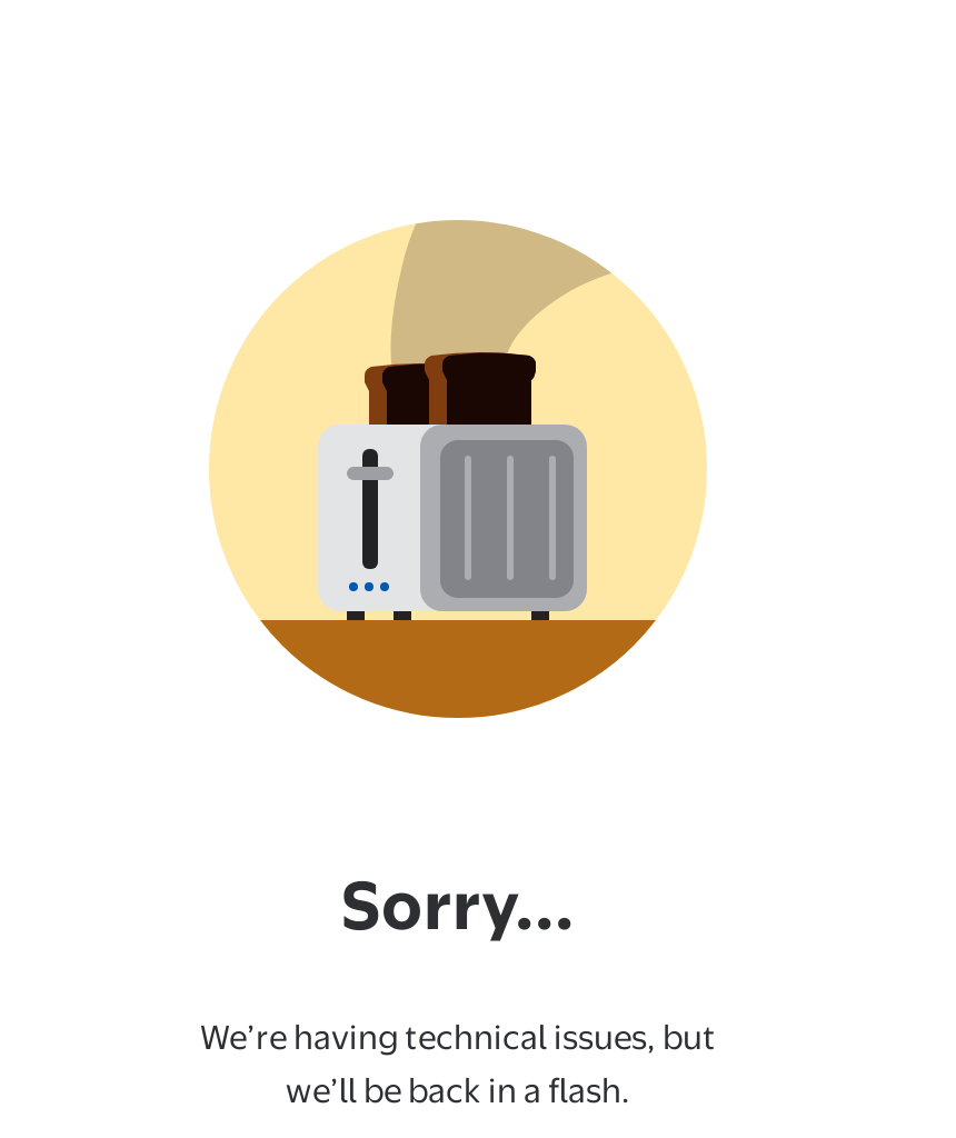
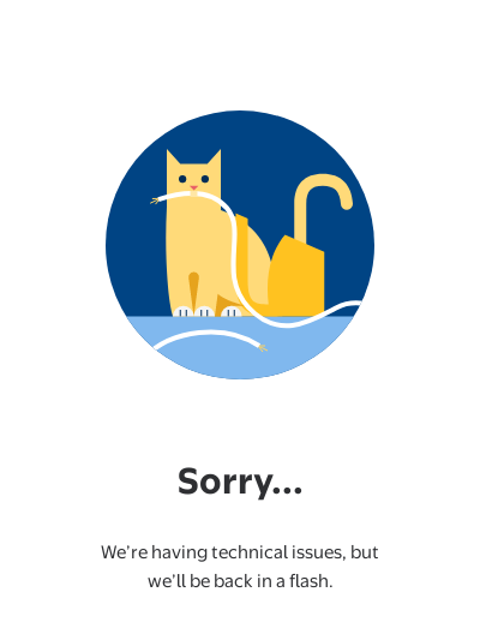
- [image]
+ [image]
